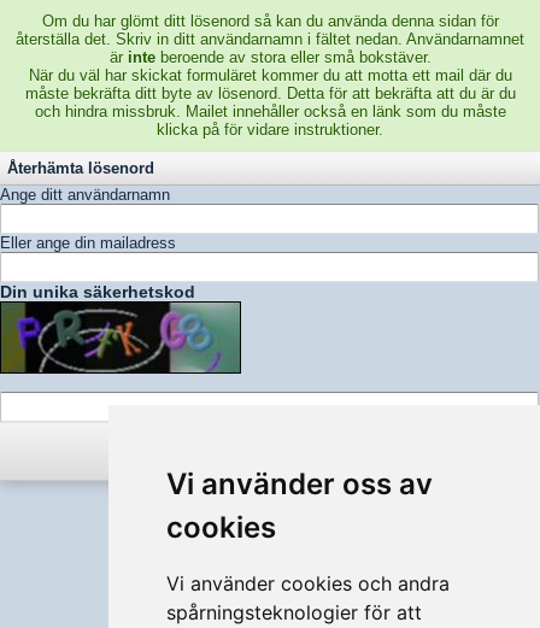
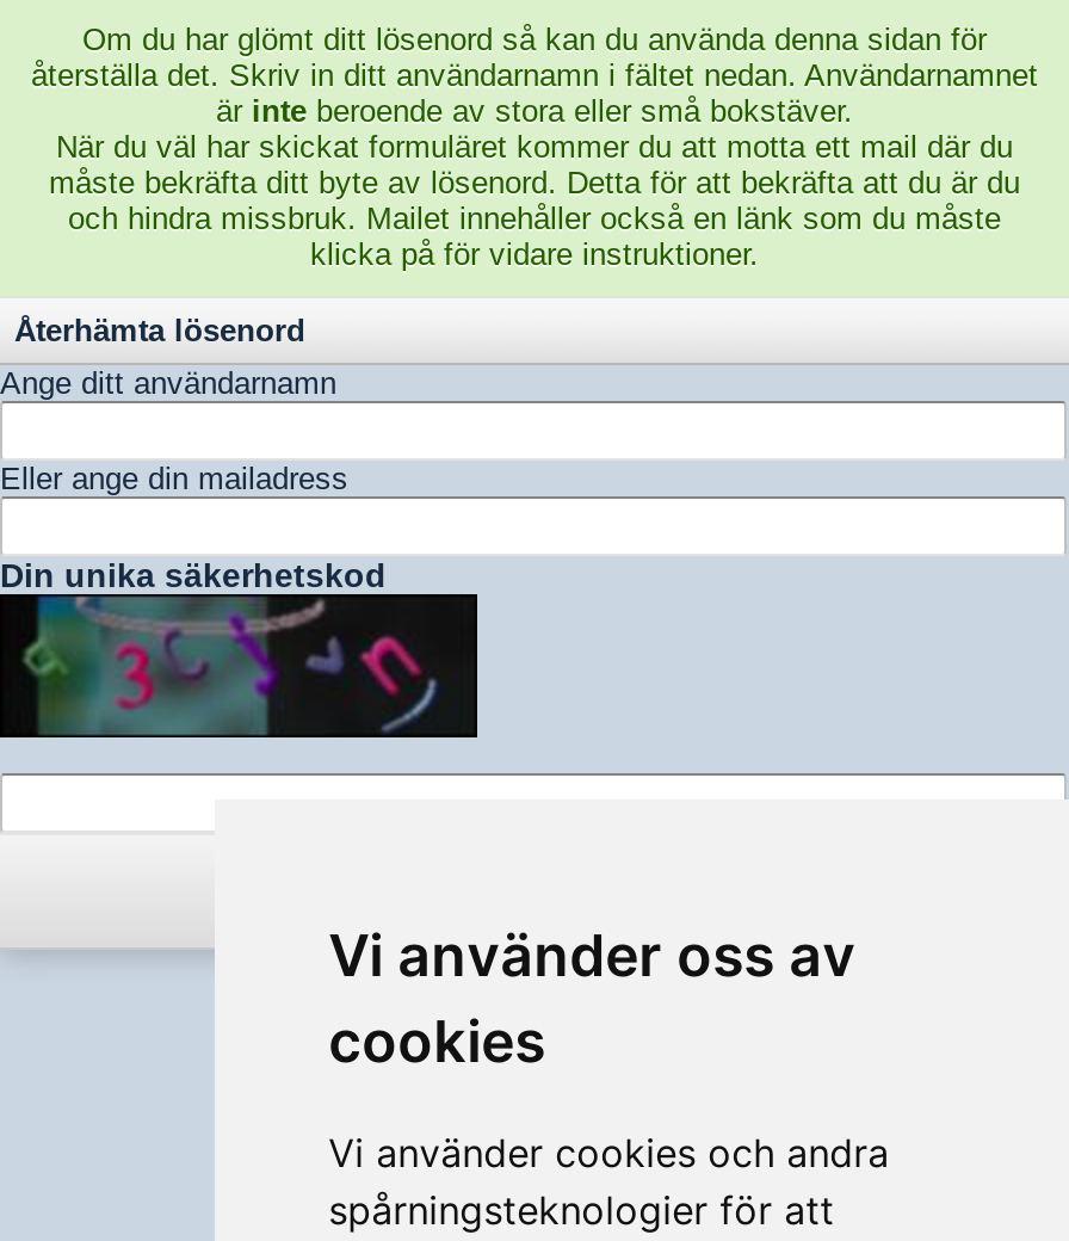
- [image]
+ [image]
